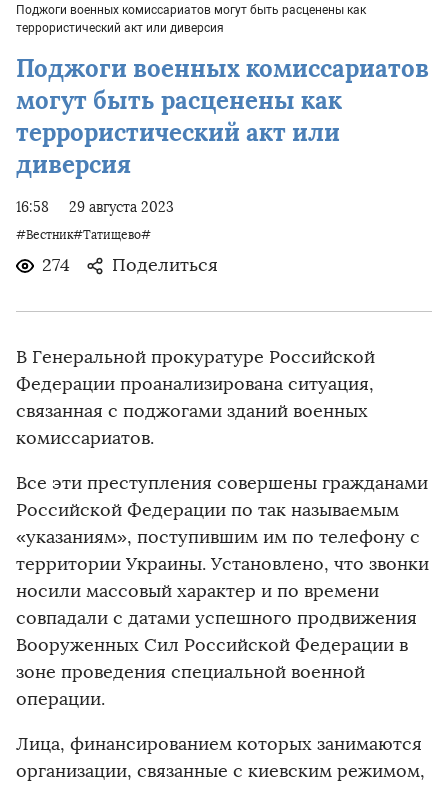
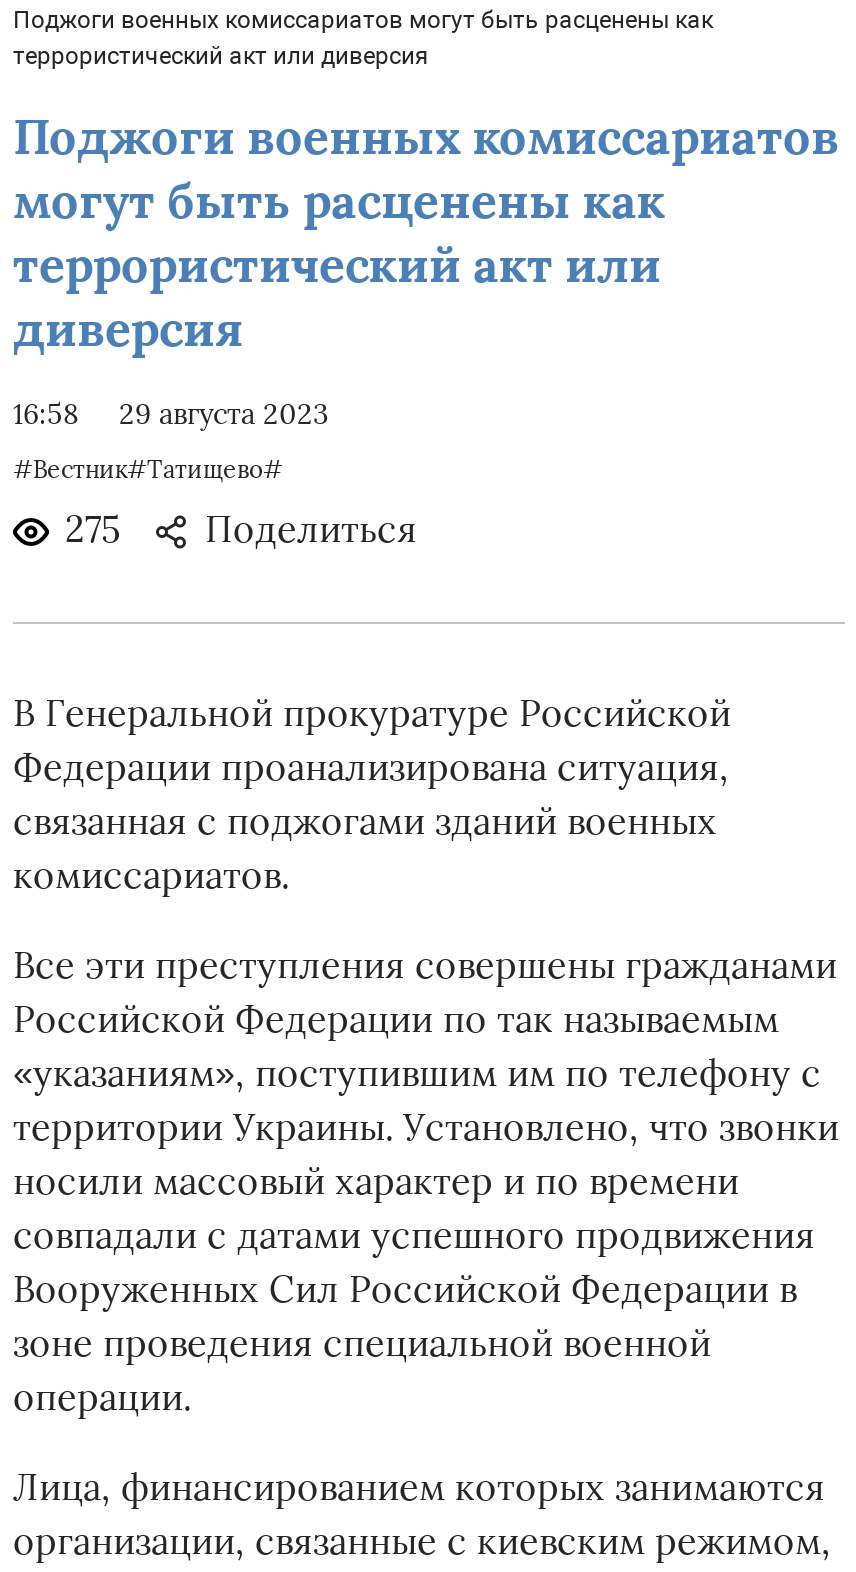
- 274 Поделиться
+ 275 Поделиться
